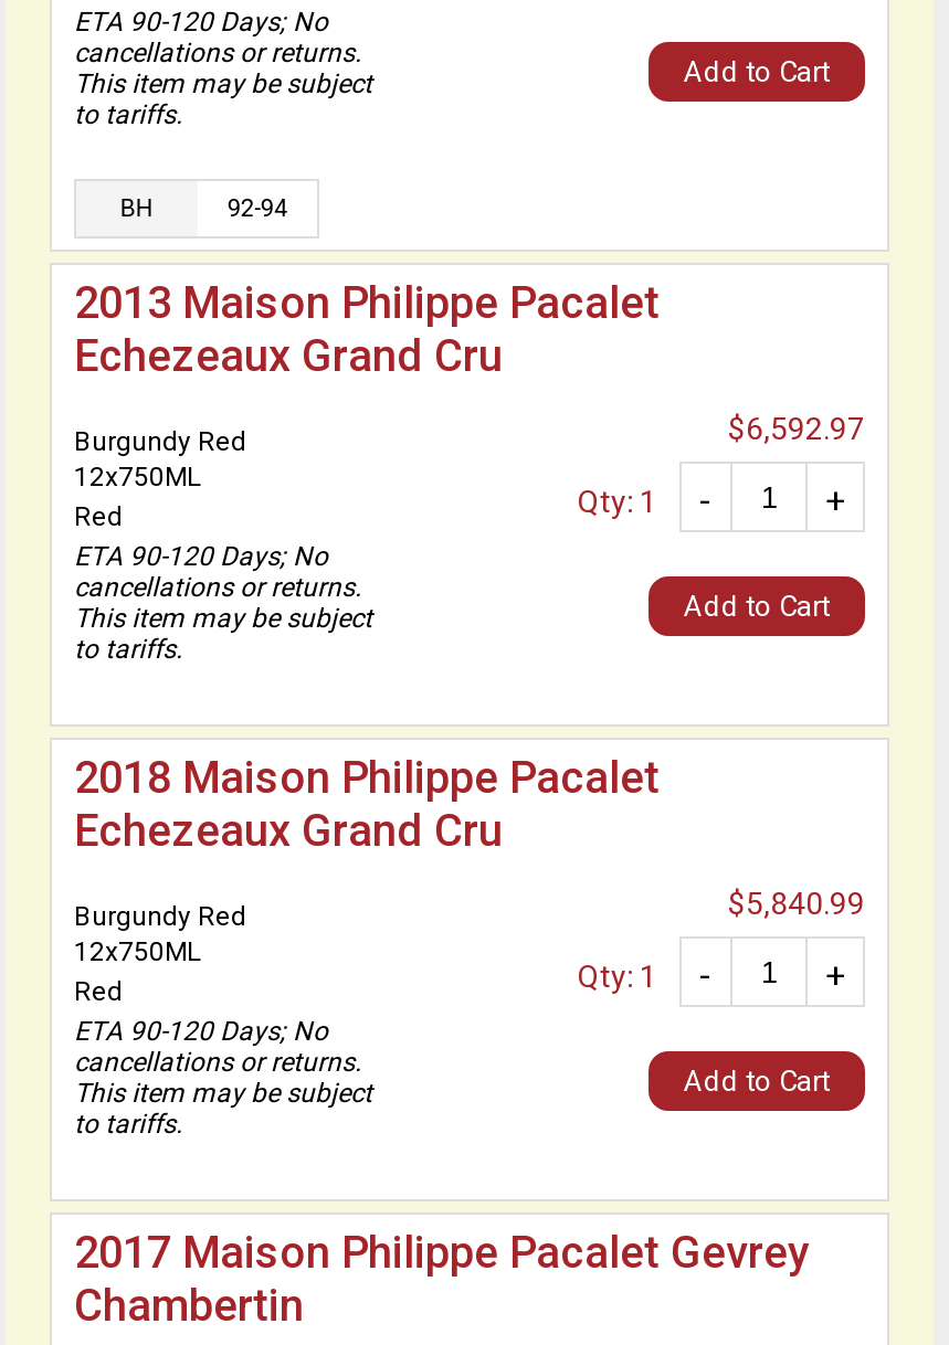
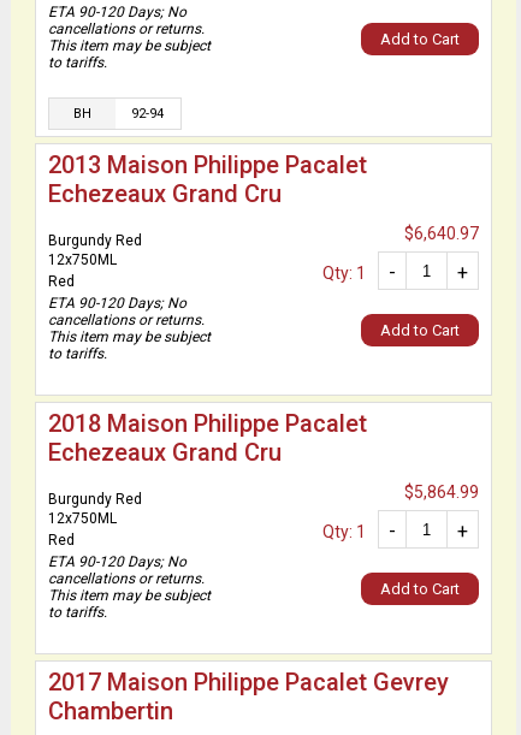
- $6,592.97
+ $6,640.97

- $5,840.99
+ $5,864.99
